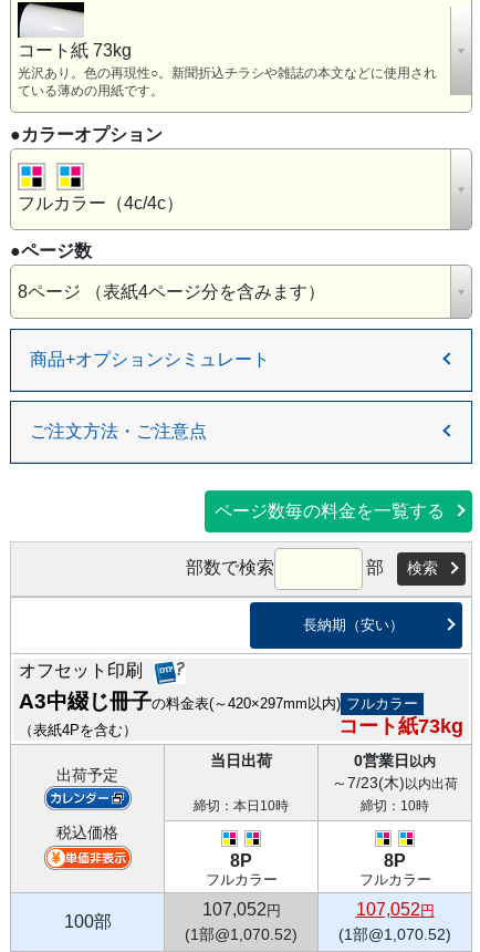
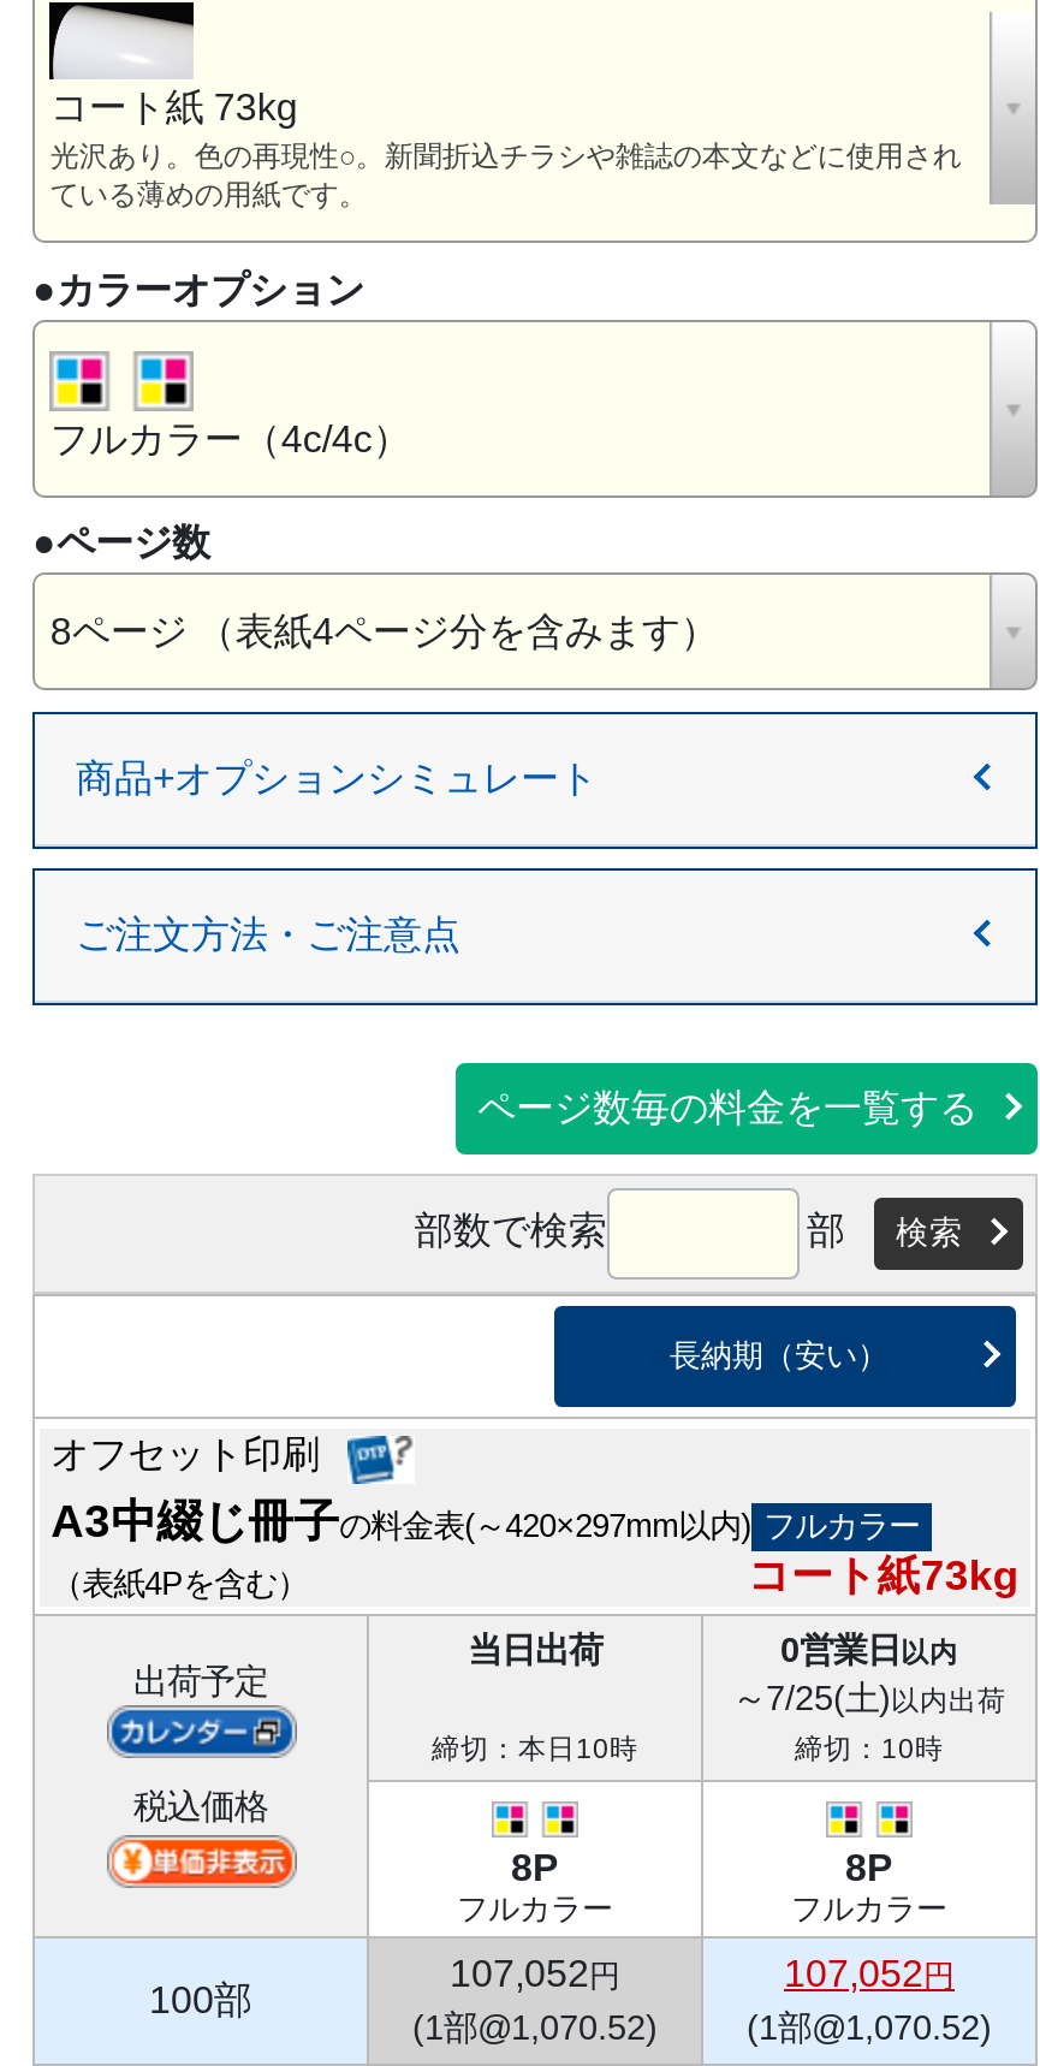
- ～7/23(木)以内出荷
+ ～7/25(土)以内出荷
